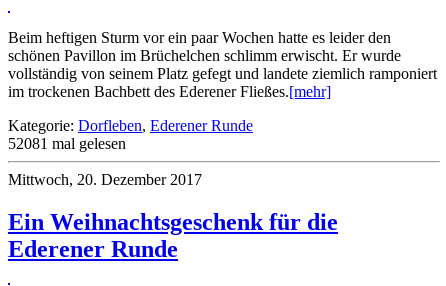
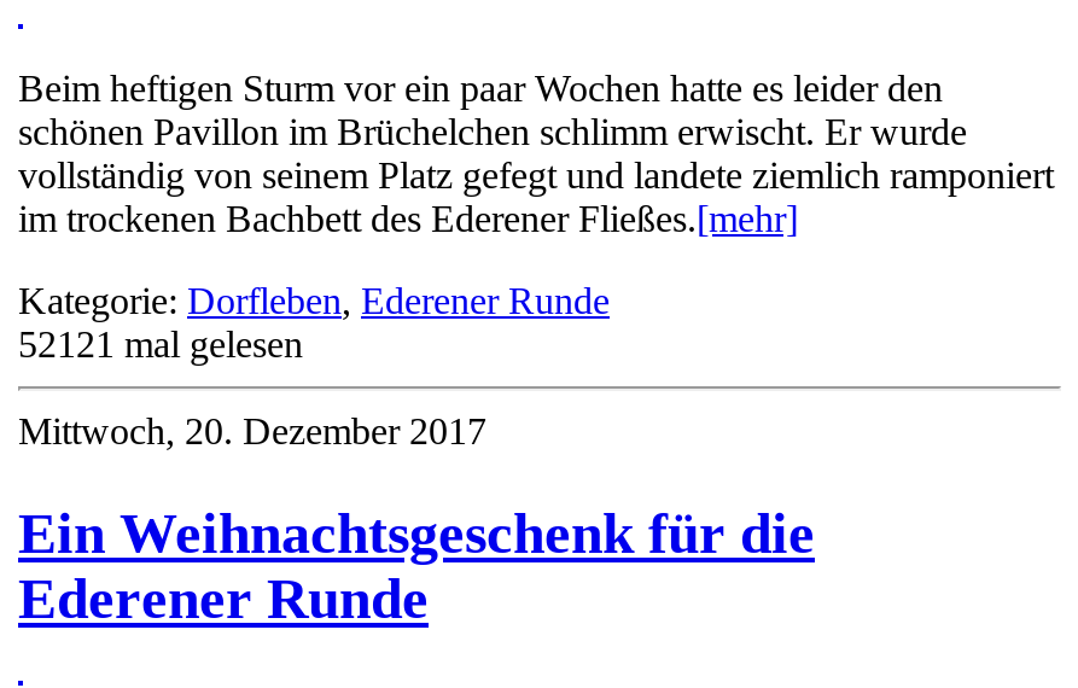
- 52081 mal gelesen
+ 52121 mal gelesen
